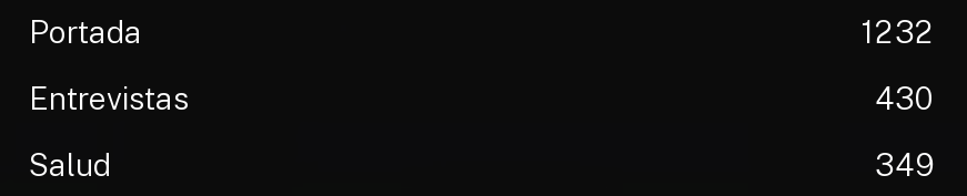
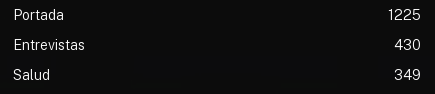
- 1232
+ 1225
